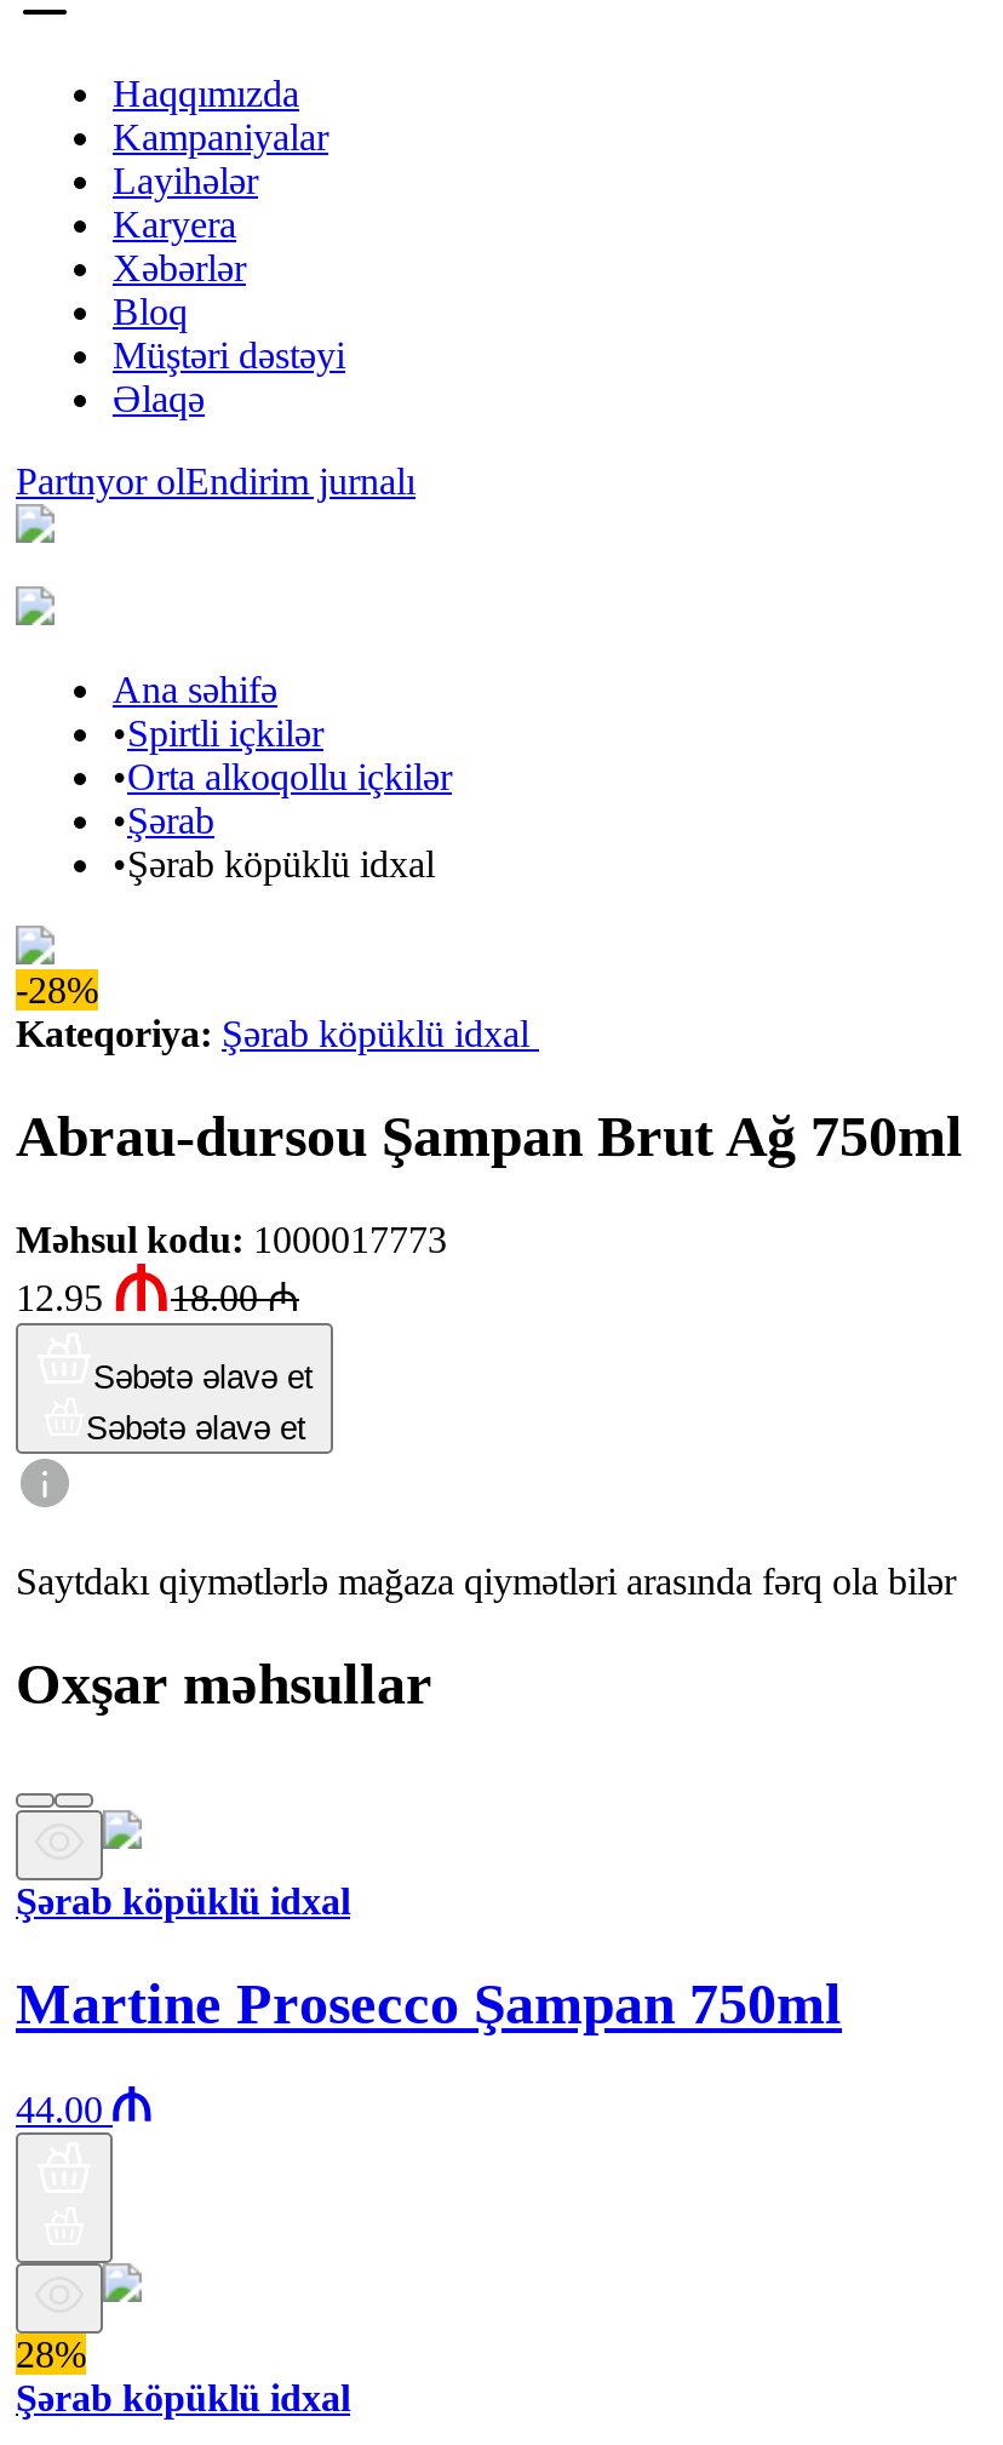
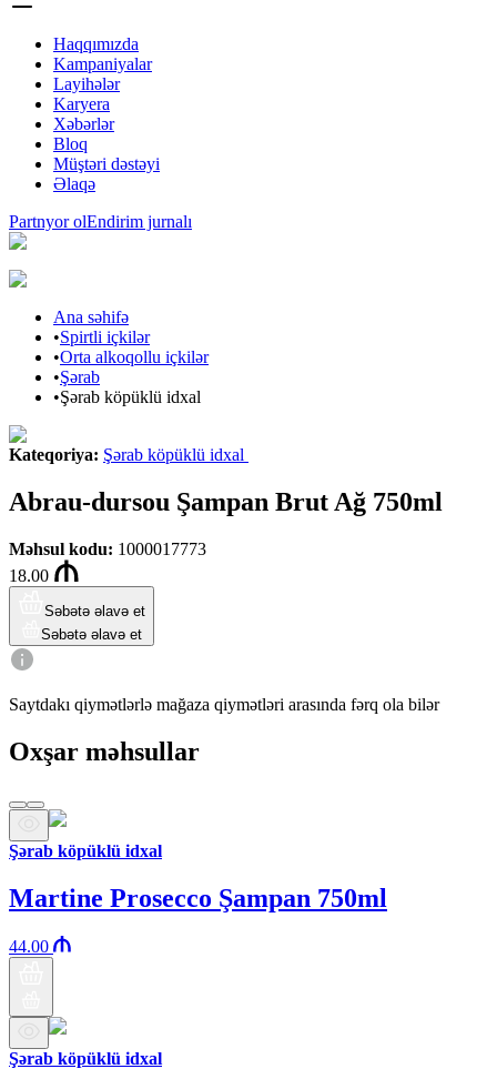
- -28%

- 12.95
- 18.00₼
+ 18.00

- 28%
